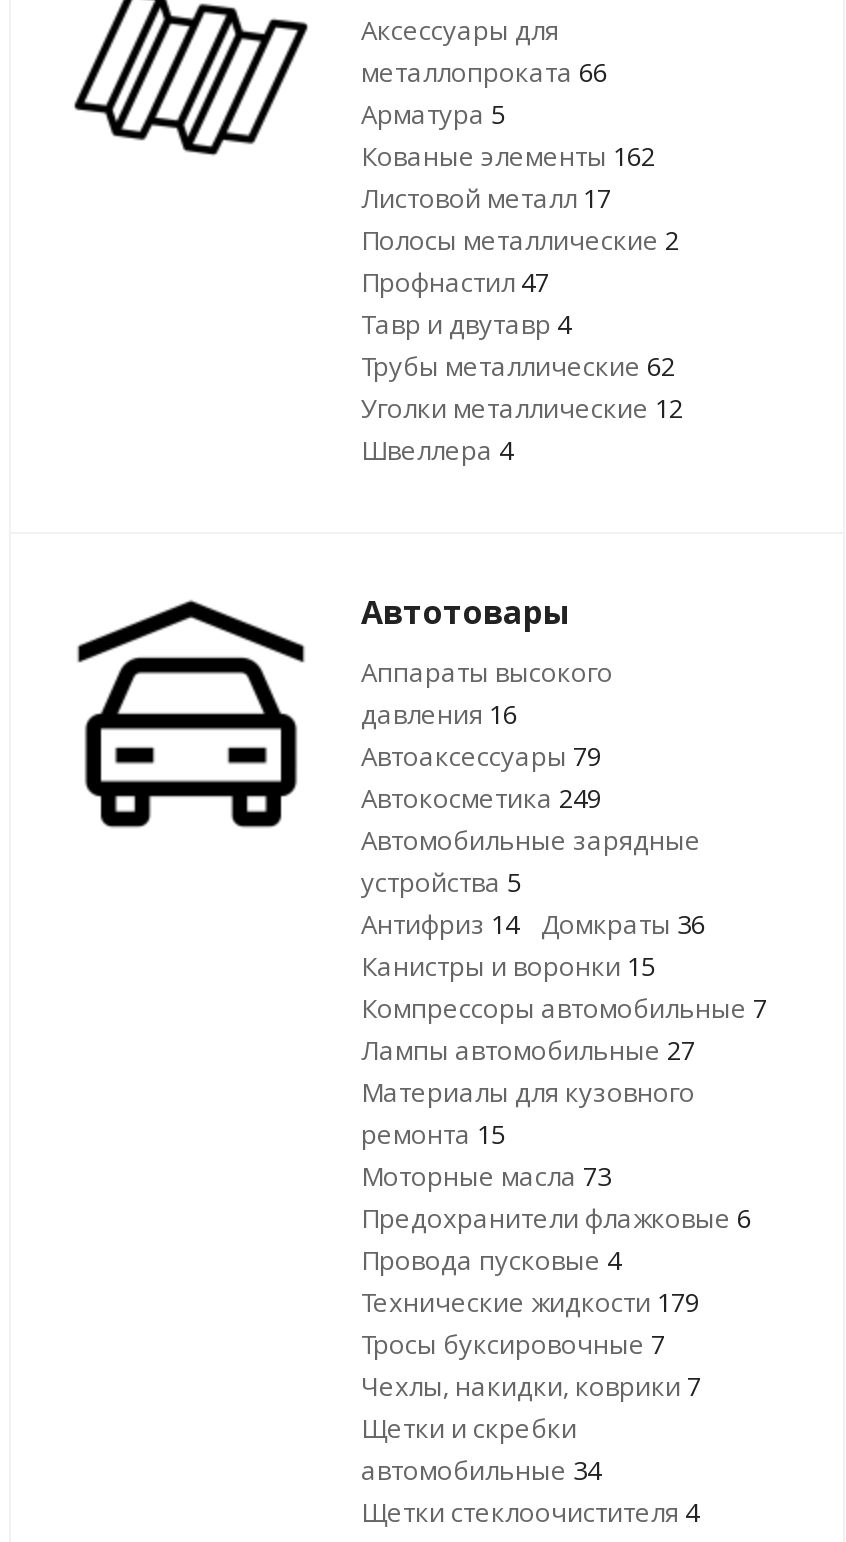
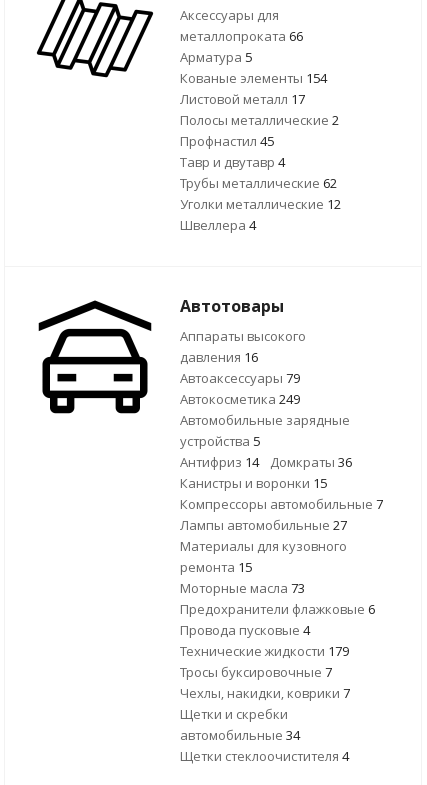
- Кованые элементы 162
+ Кованые элементы 154

- Профнастил 47
+ Профнастил 45
